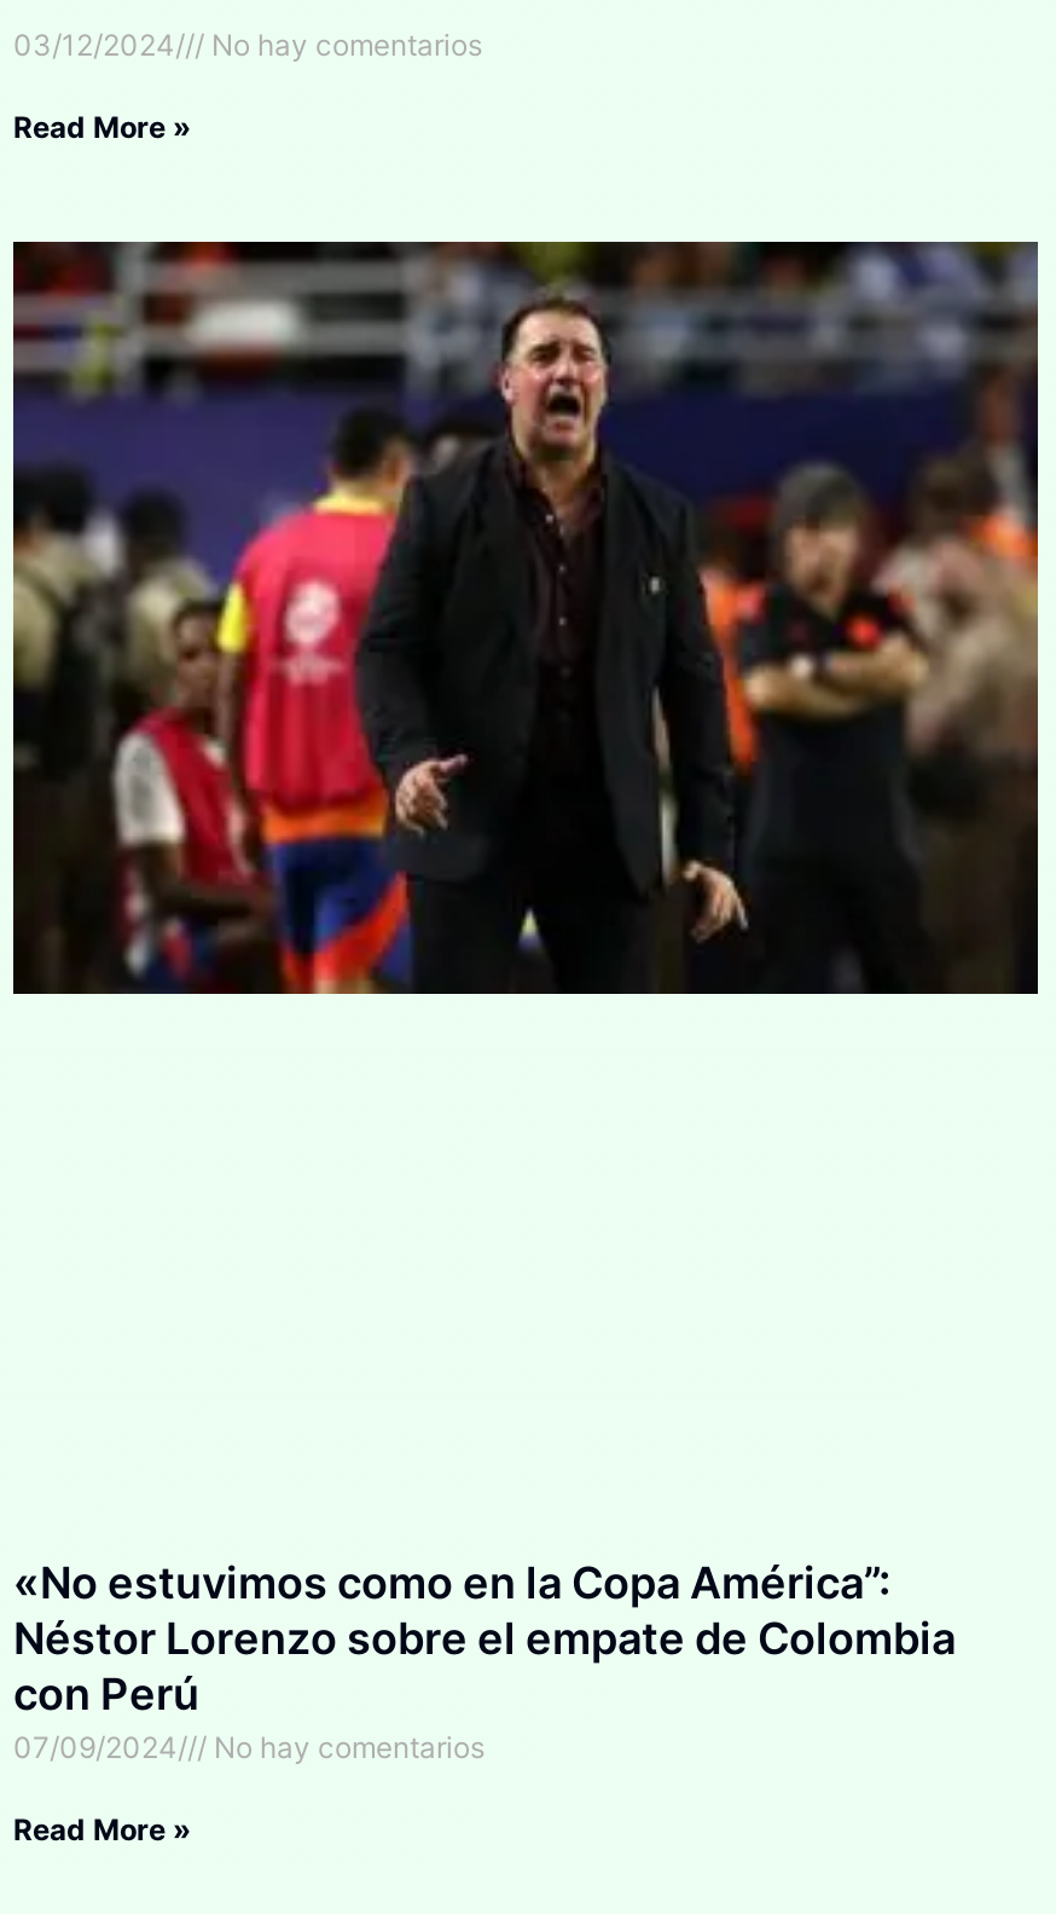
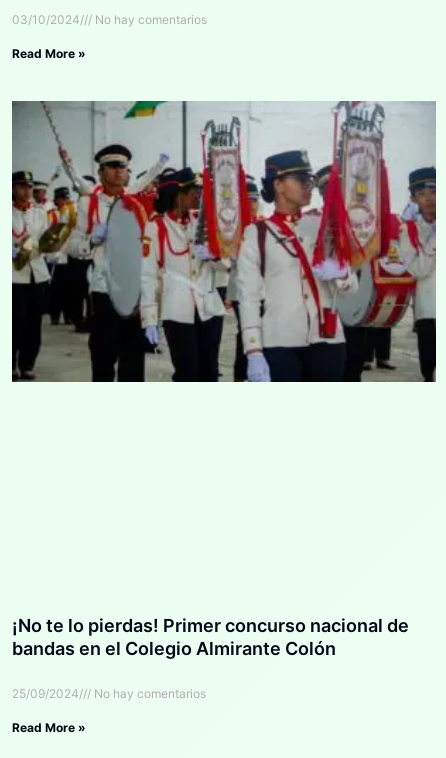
- 03/12/2024 No hay comentarios
+ 03/10/2024 No hay comentarios

- [image]
+ [image]

- «No estuvimos como en la Copa América”:
- Néstor Lorenzo sobre el empate de Colombia
- con Perú
- 07/09/2024
+ ¡No te lo pierdas! Primer concurso nacional de
+ bandas en el Colegio Almirante Colón
+ 25/09/2024
